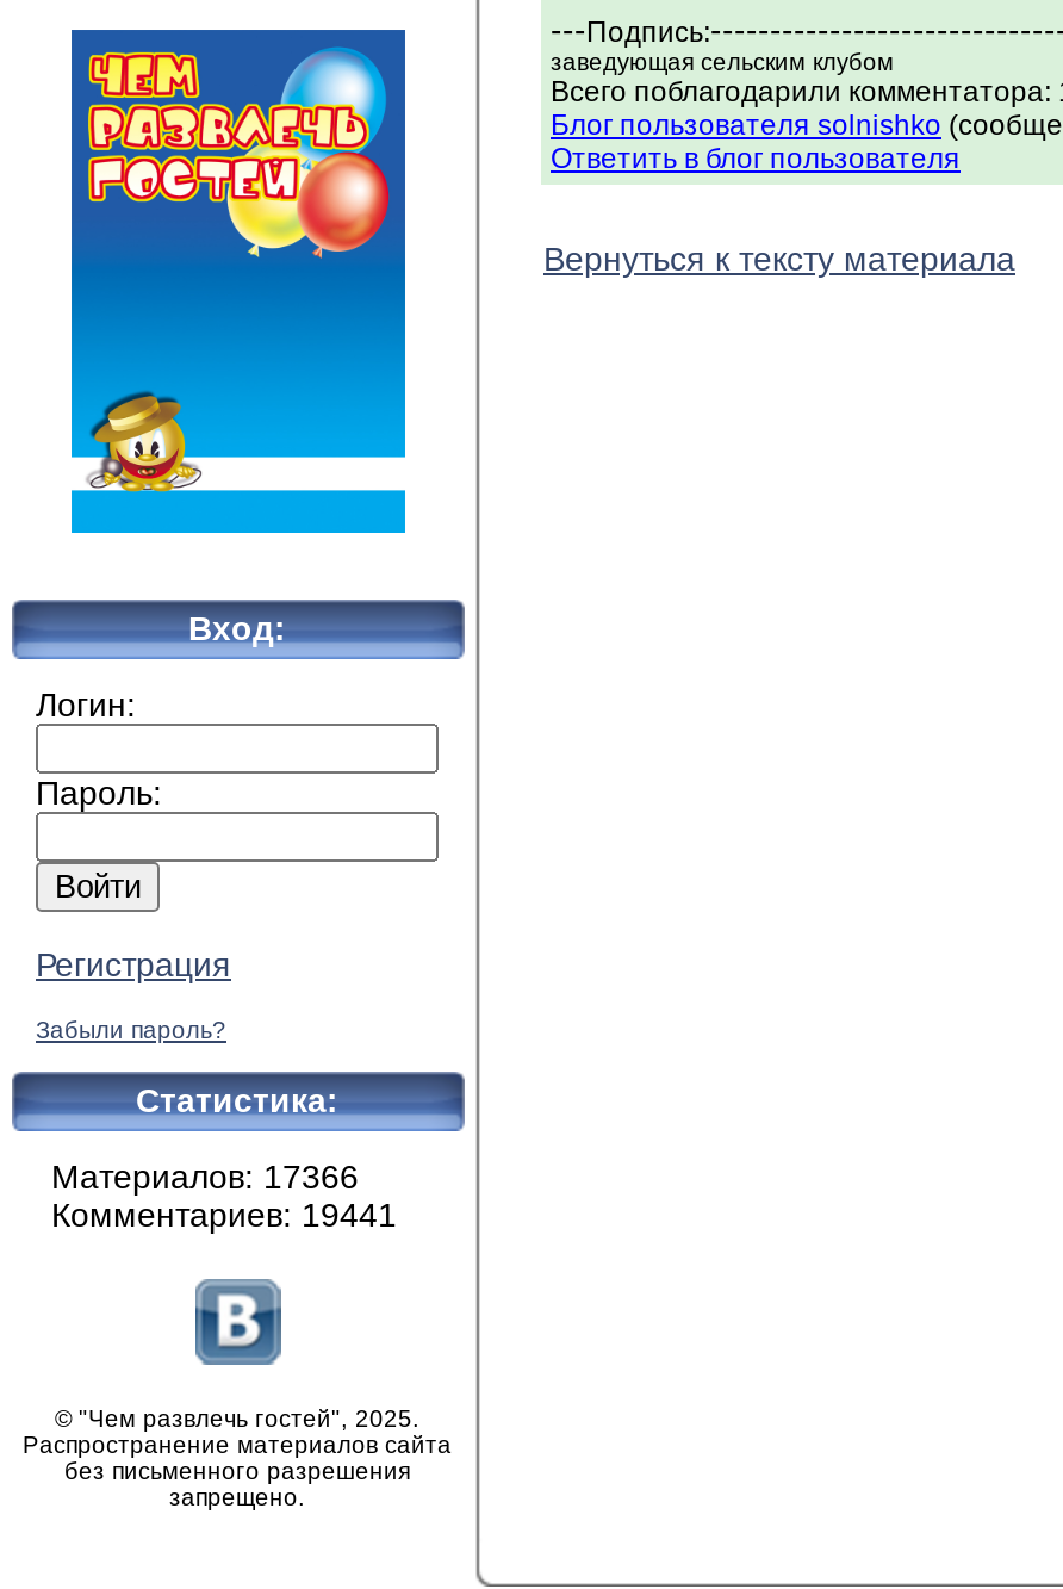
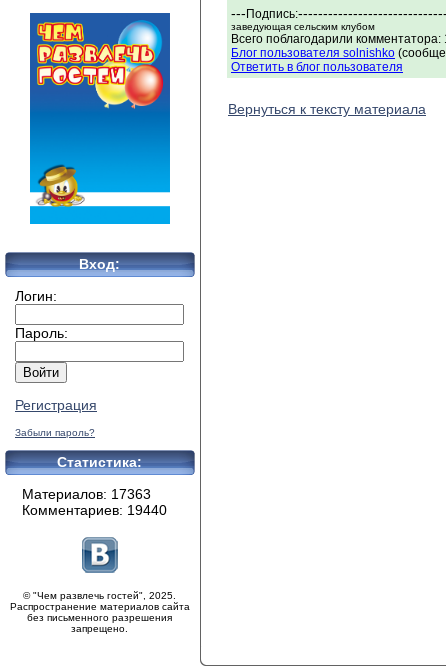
- Материалов: 17366
+ Материалов: 17363

- Комментариев: 19441
+ Комментариев: 19440
